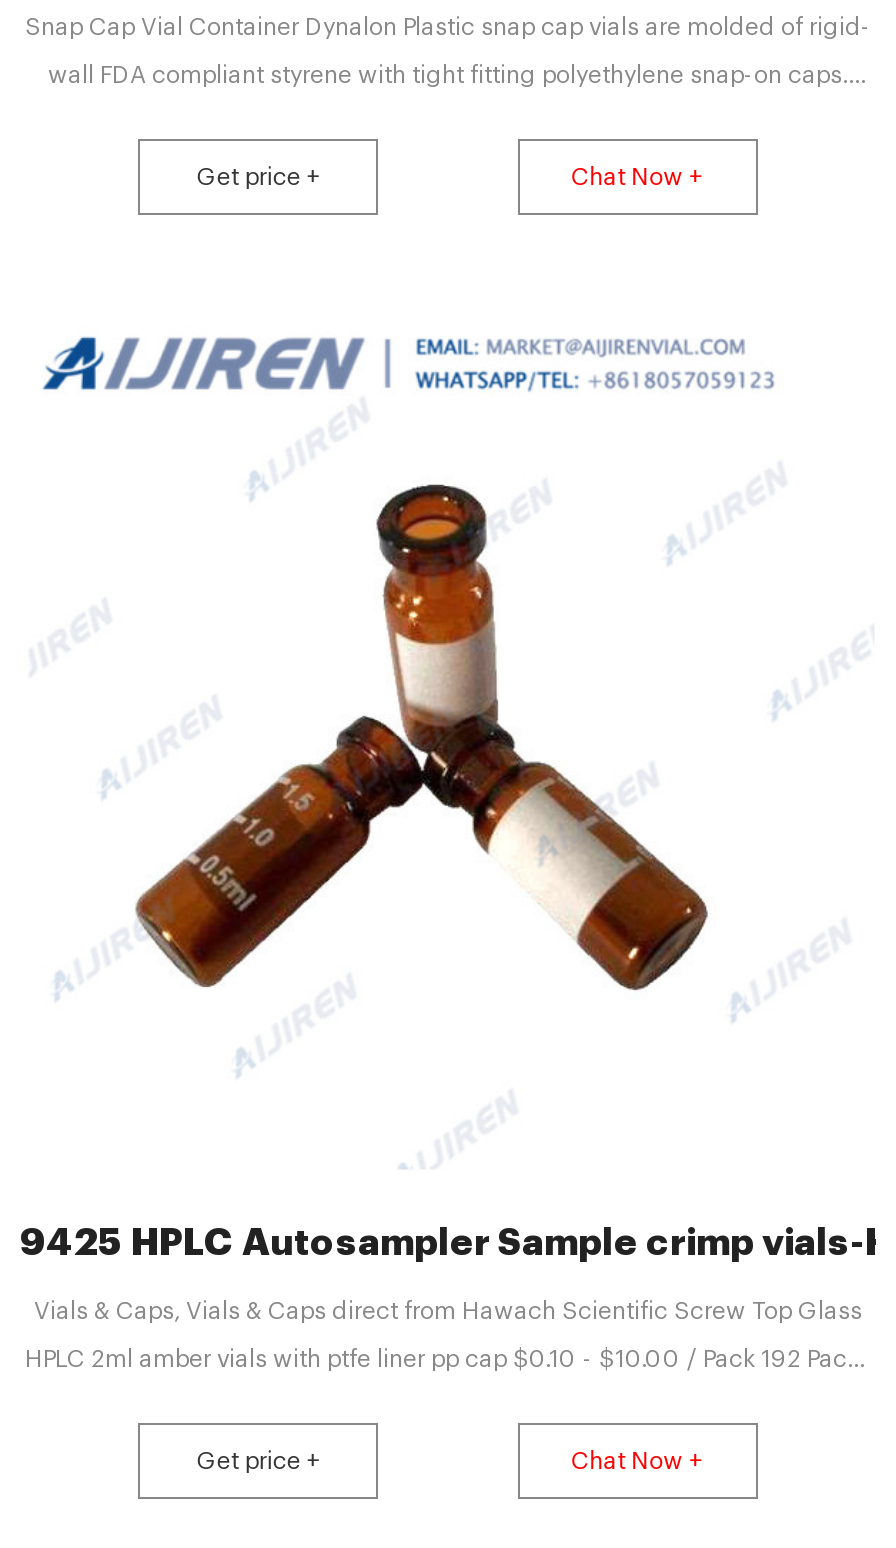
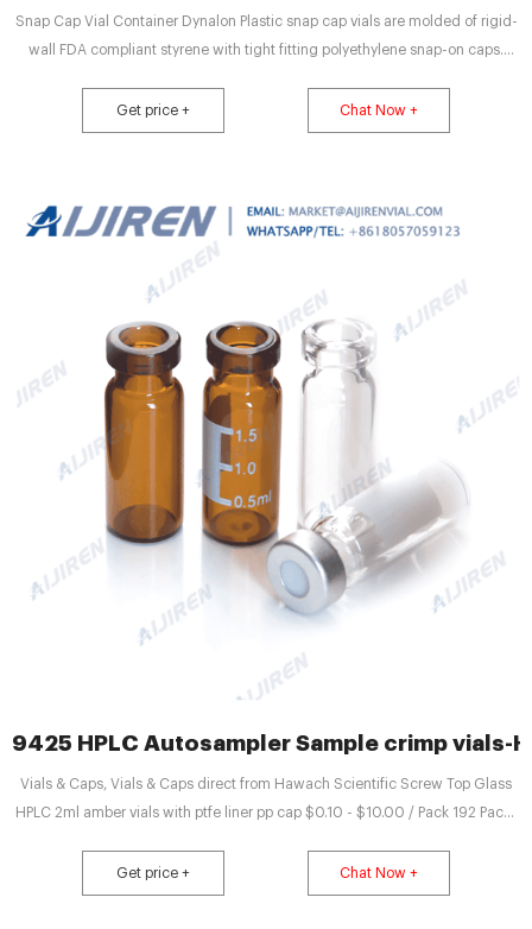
- [image]
+ [image]
